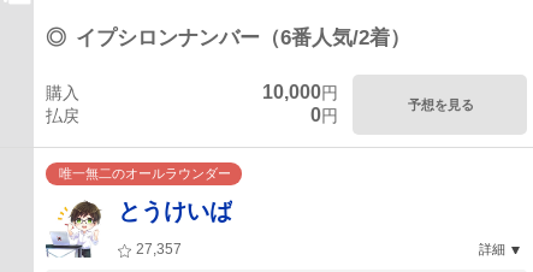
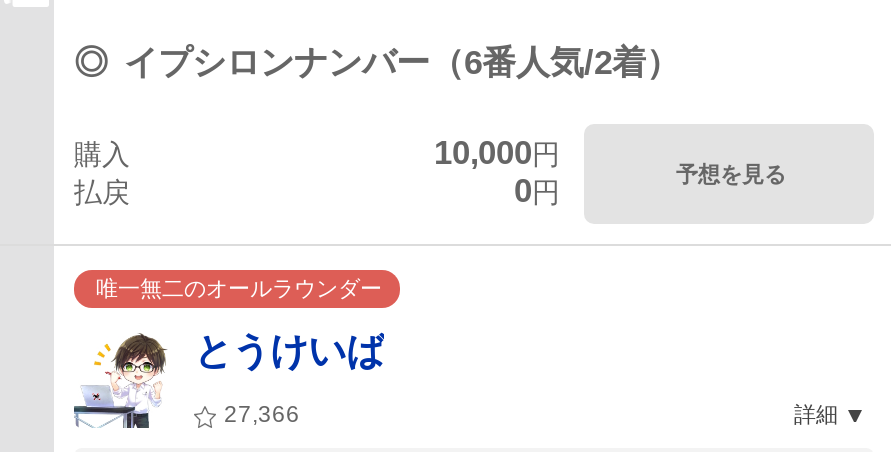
- 27,357
+ 27,366
